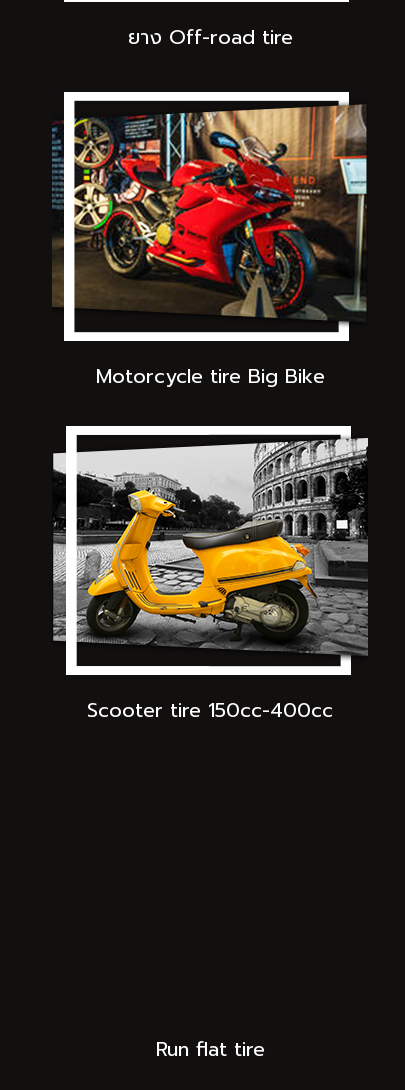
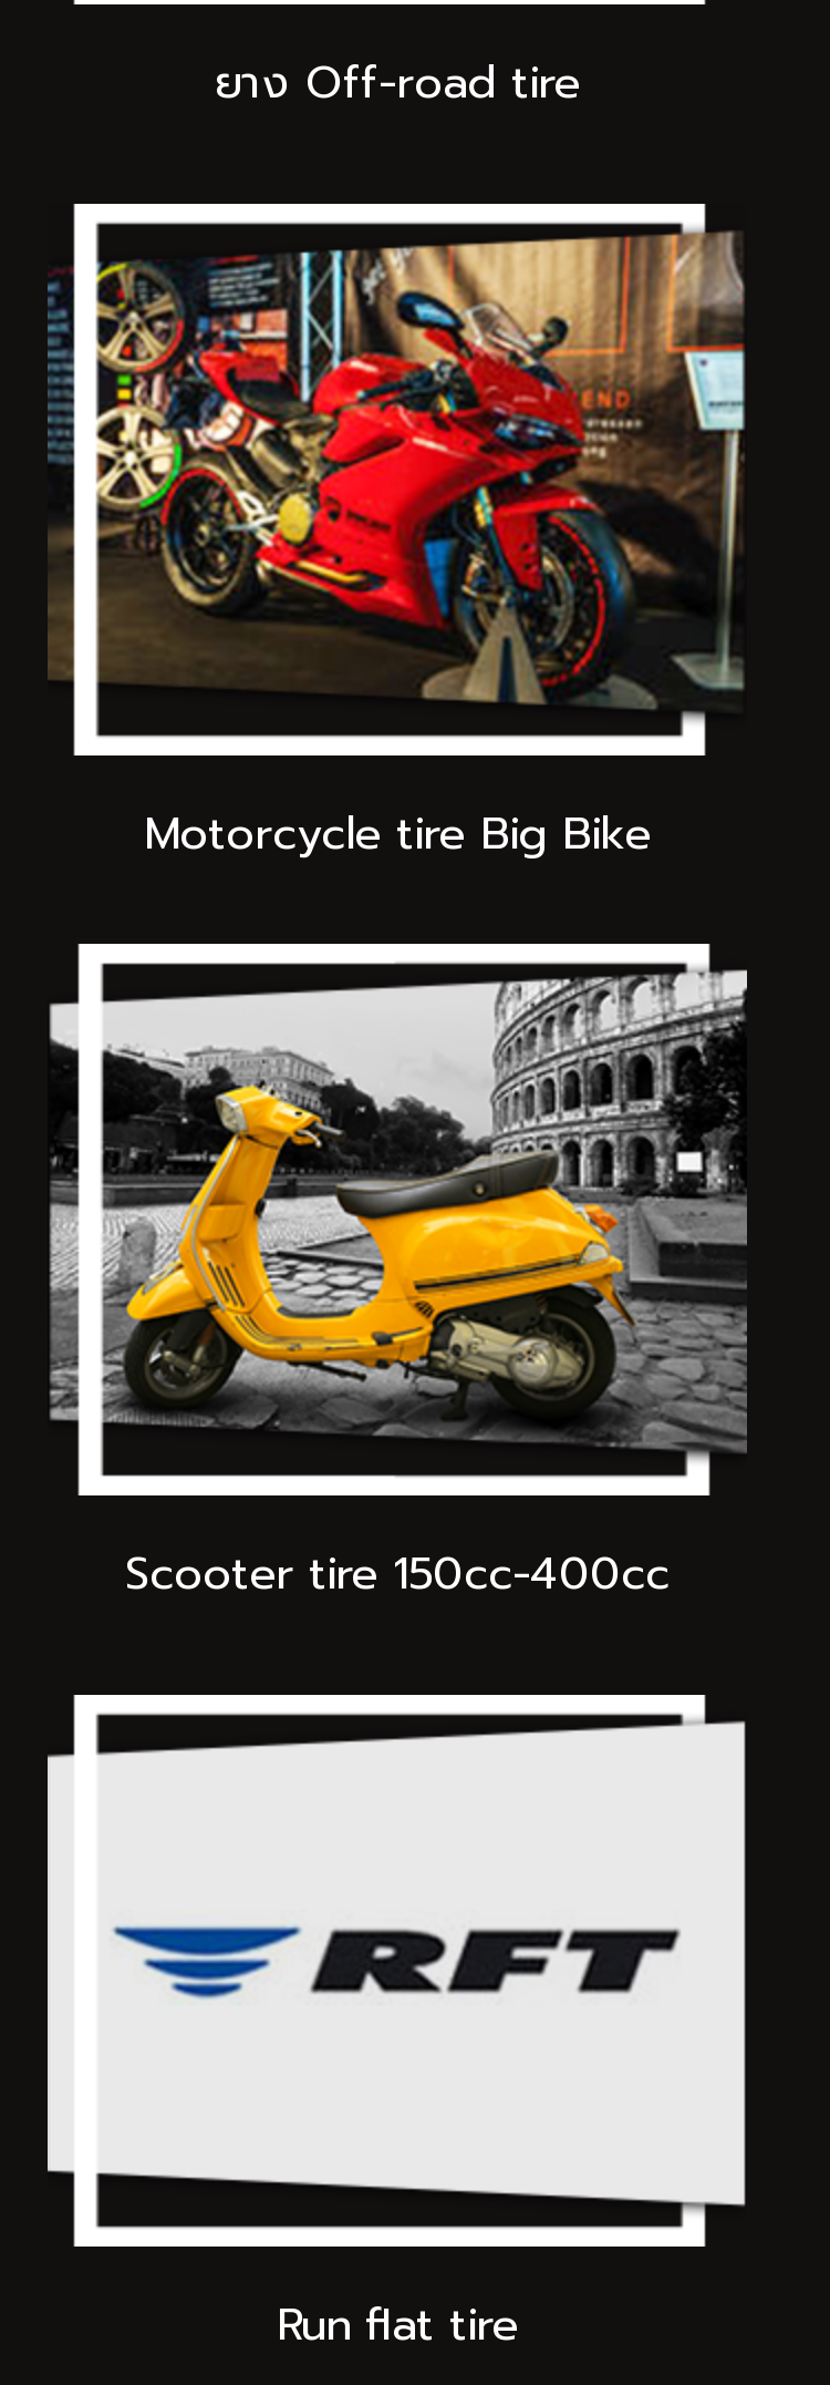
+ [image]
